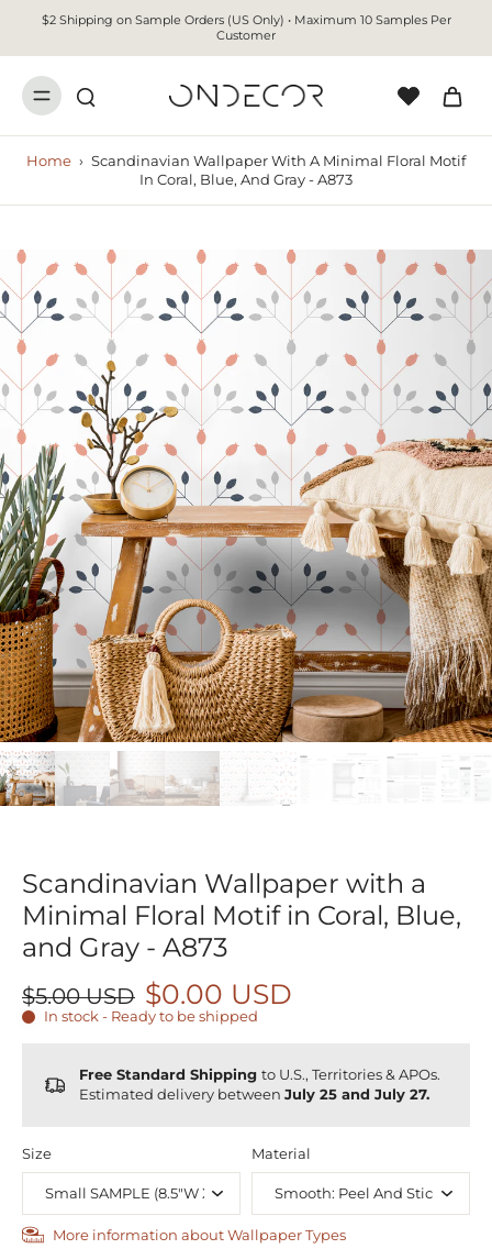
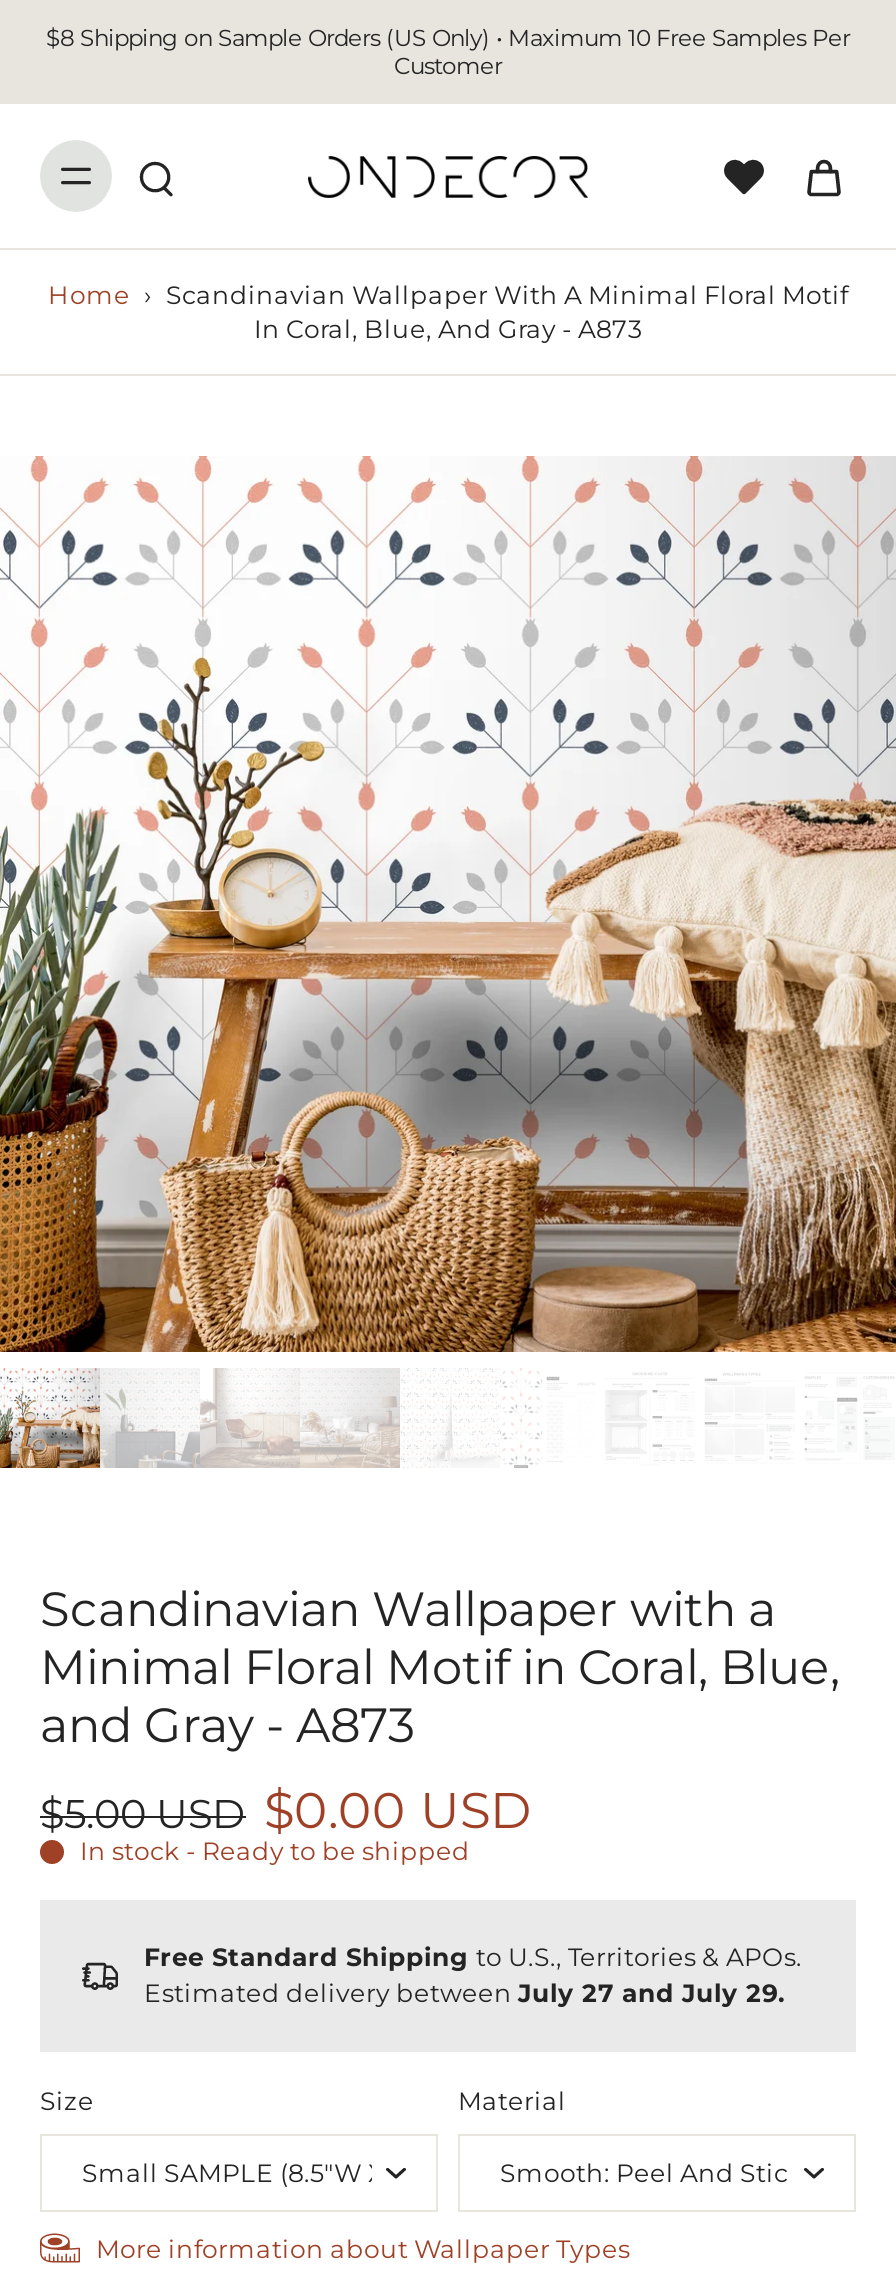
- $2 Shipping on Sample Orders (US Only) • Maximum 10 Samples Per
+ $8 Shipping on Sample Orders (US Only) • Maximum 10 Free Samples Per

- Estimated delivery between July 25 and July 27.
+ Estimated delivery between July 27 and July 29.
